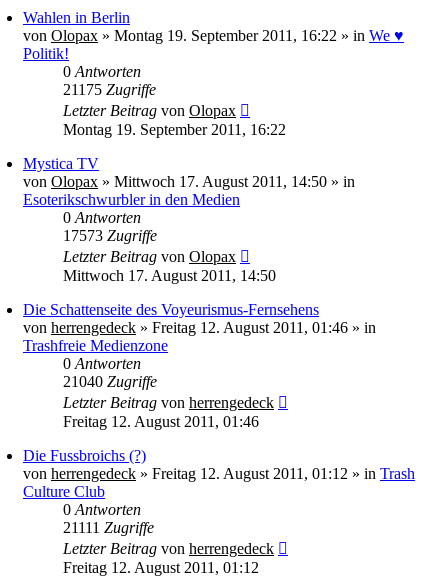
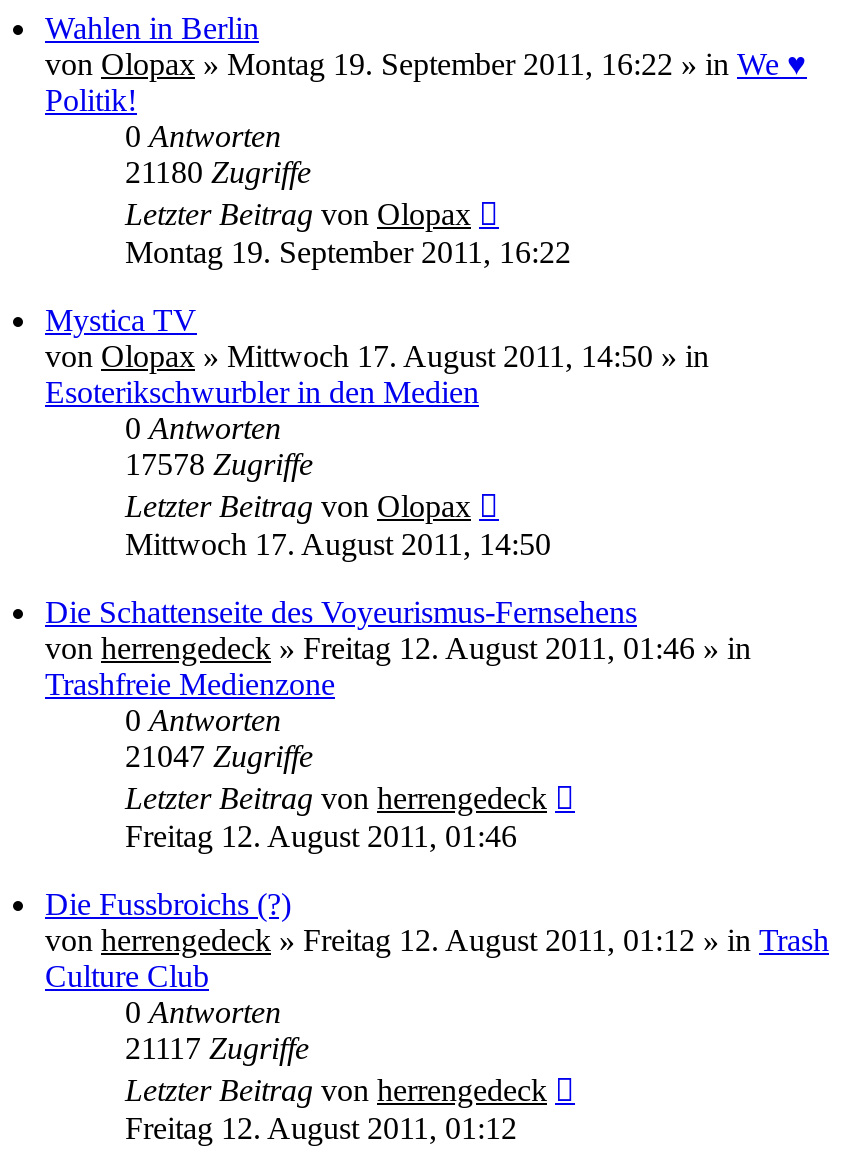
- 21175 Zugriffe
+ 21180 Zugriffe

- 17573 Zugriffe
+ 17578 Zugriffe

- 21040 Zugriffe
+ 21047 Zugriffe

- 21111 Zugriffe
+ 21117 Zugriffe
